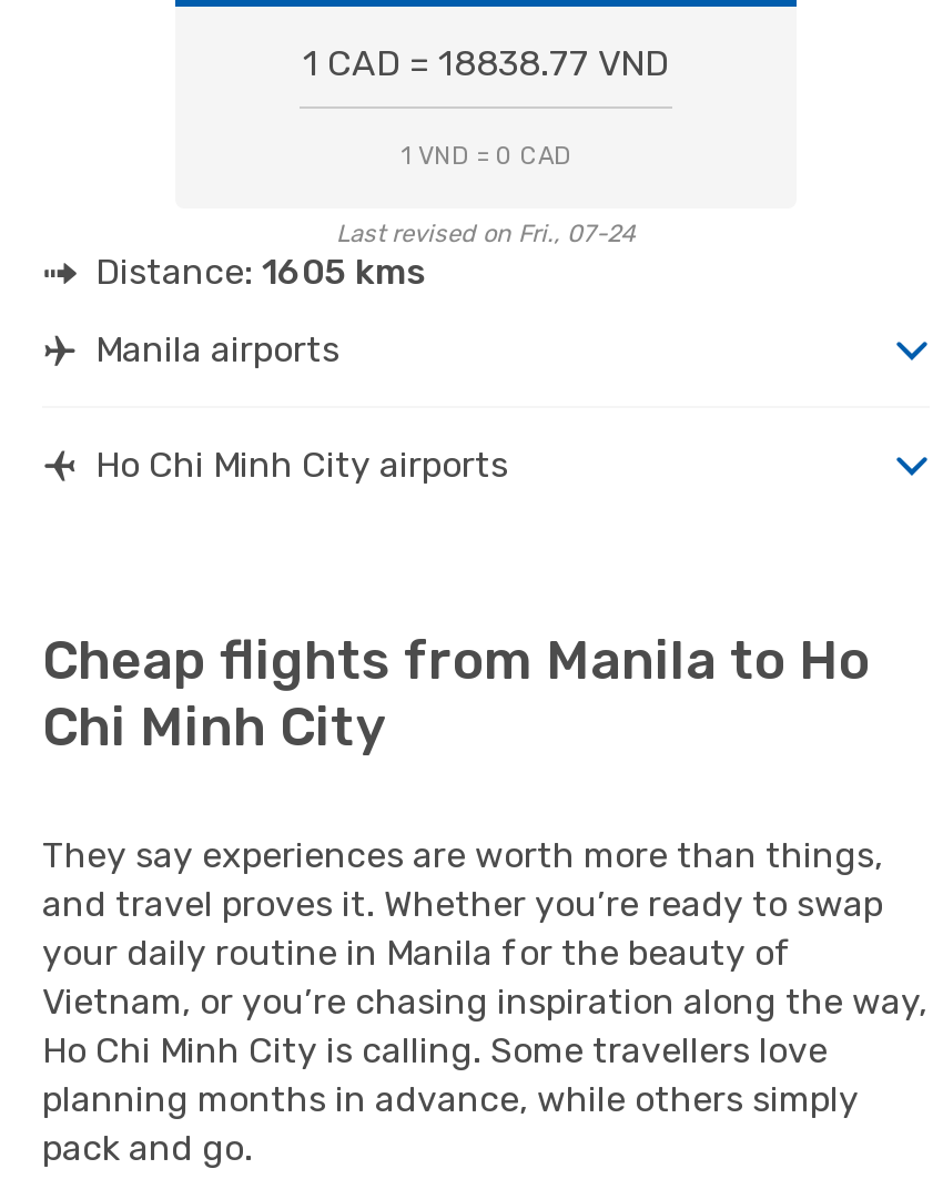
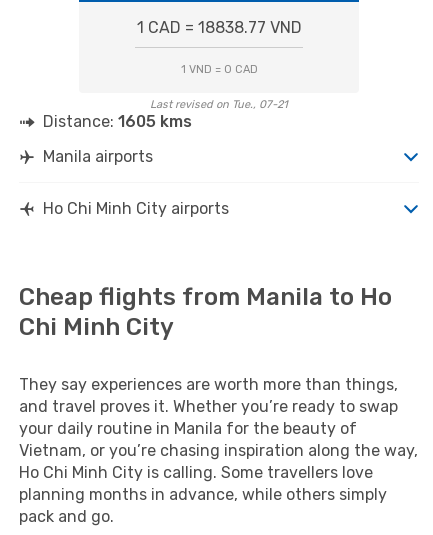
- Last revised on Fri., 07-24
+ Last revised on Tue., 07-21
